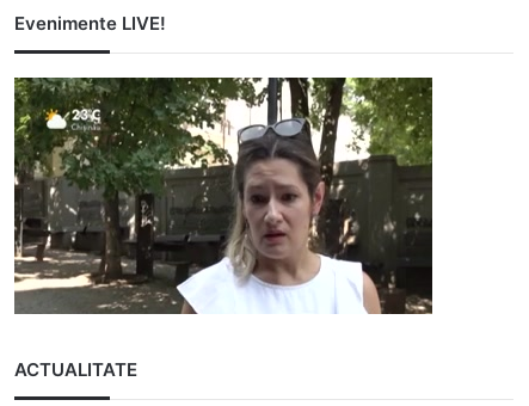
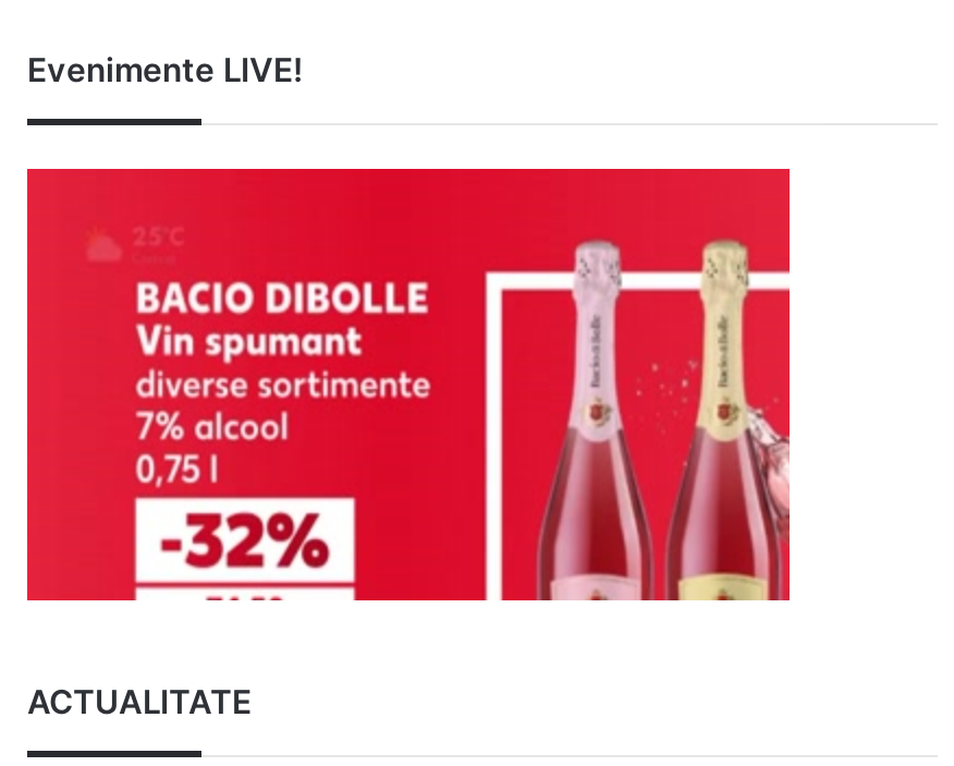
- [image]
+ [image]
